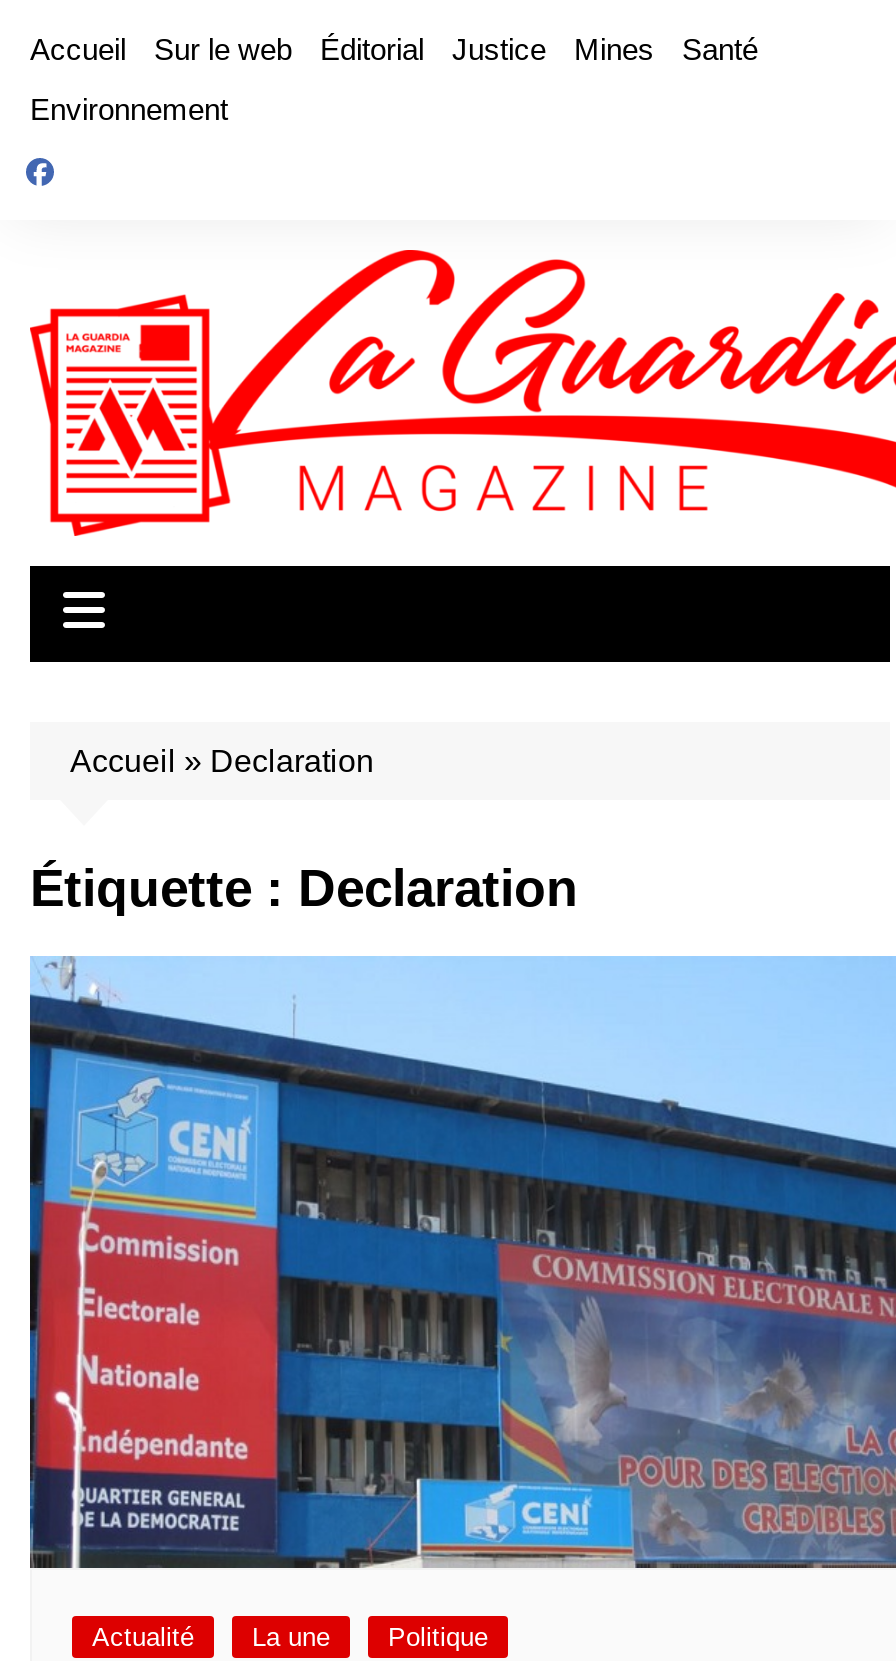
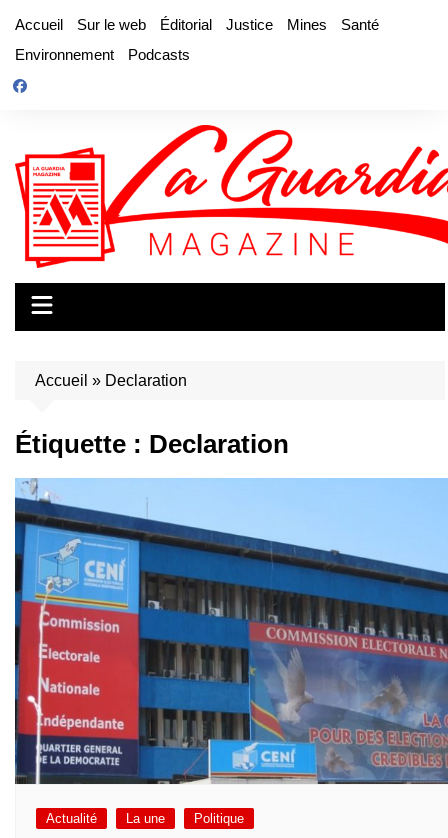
+ Podcasts
